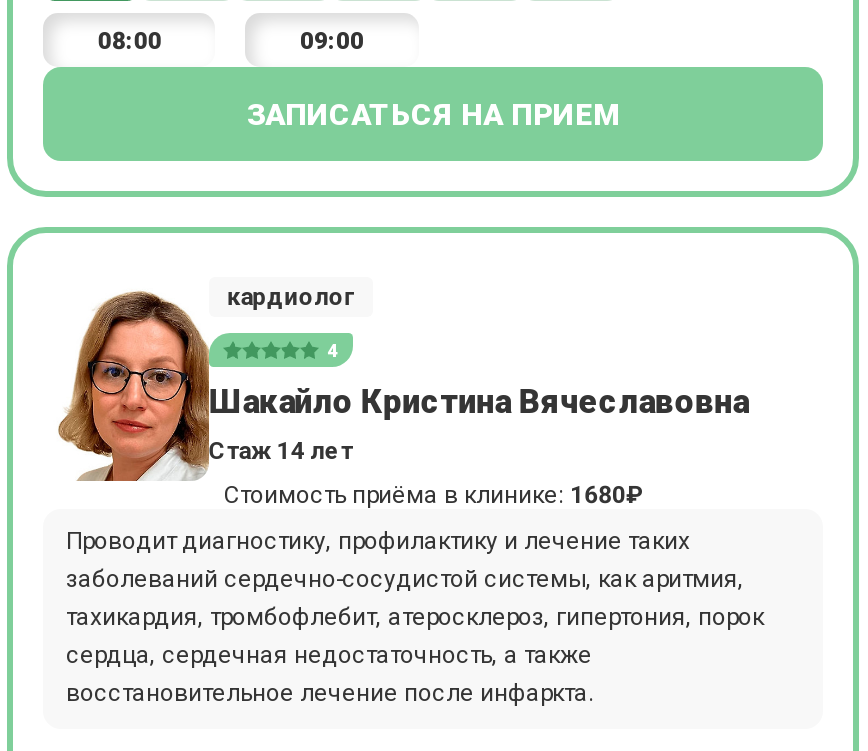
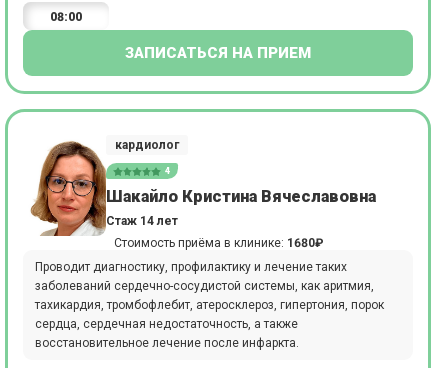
- 09:00
